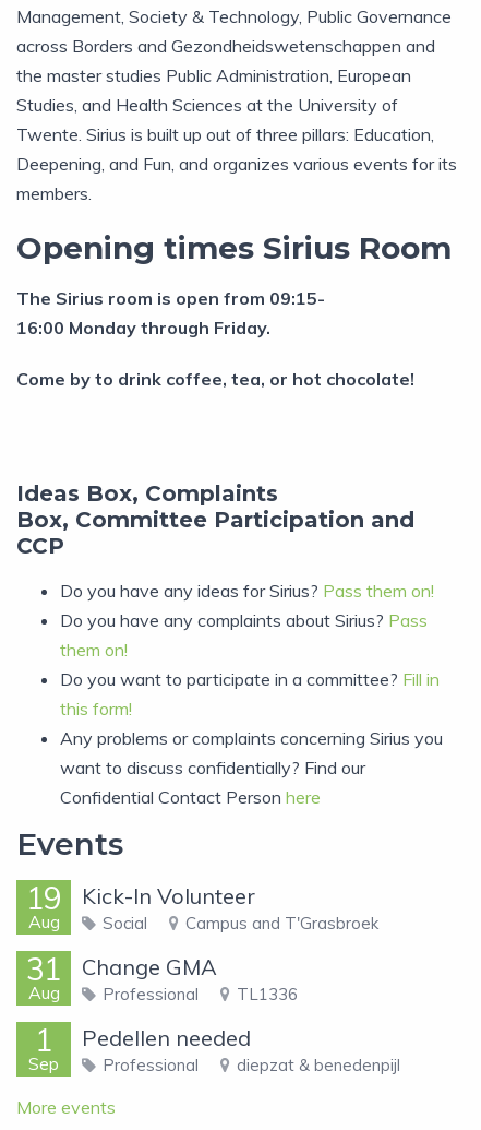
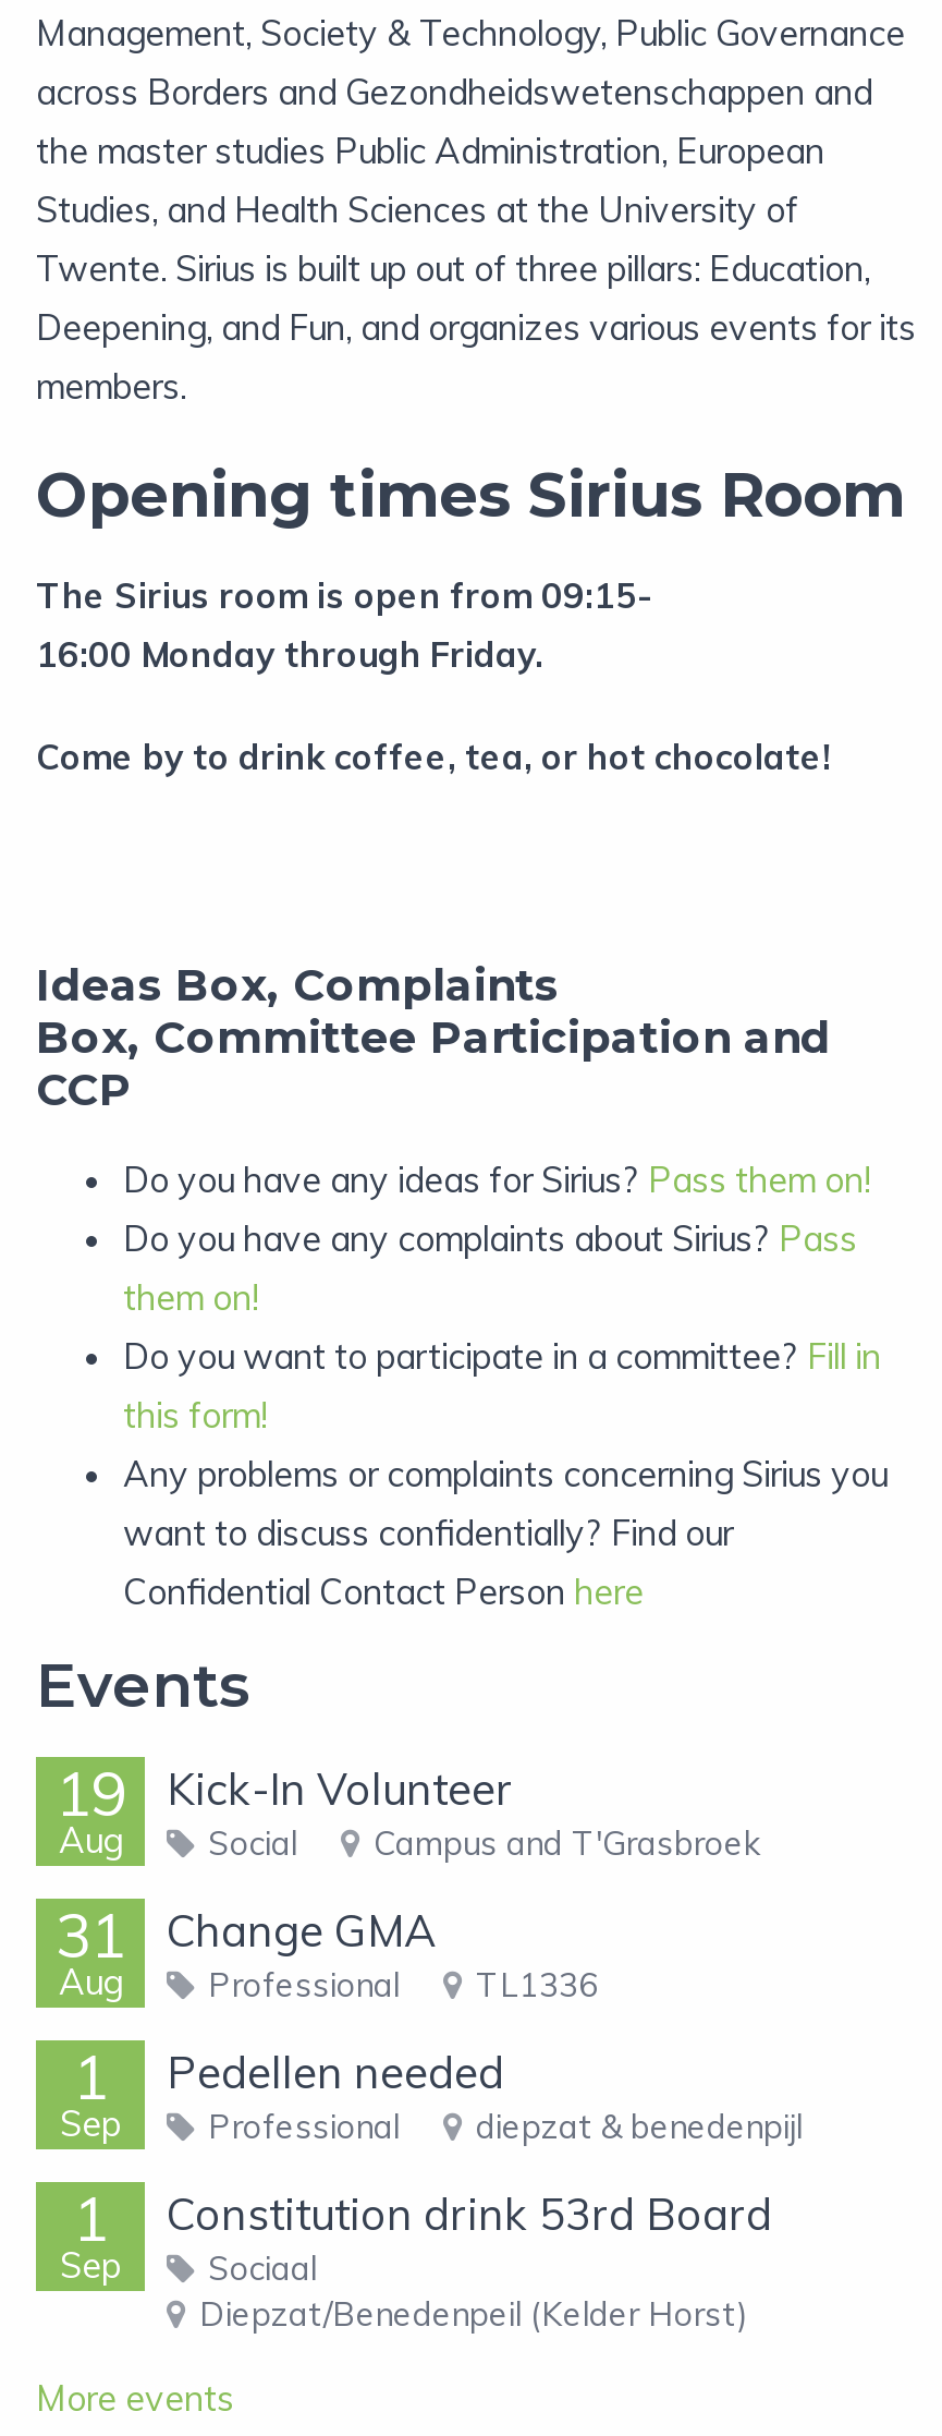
+ 1
+ Sep

+ Constitution drink 53rd Board
+ Sociaal
+ Diepzat/Benedenpeil (Kelder Horst)
